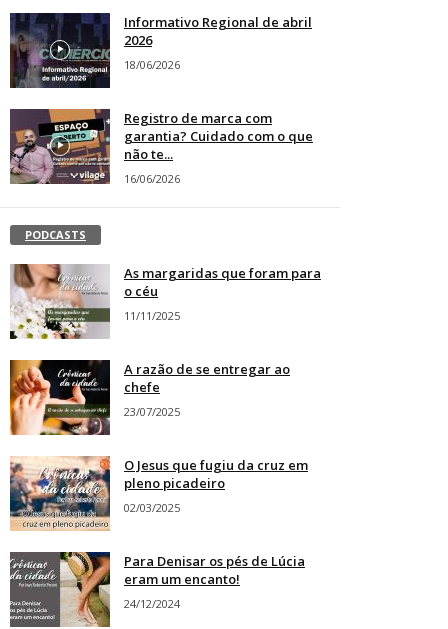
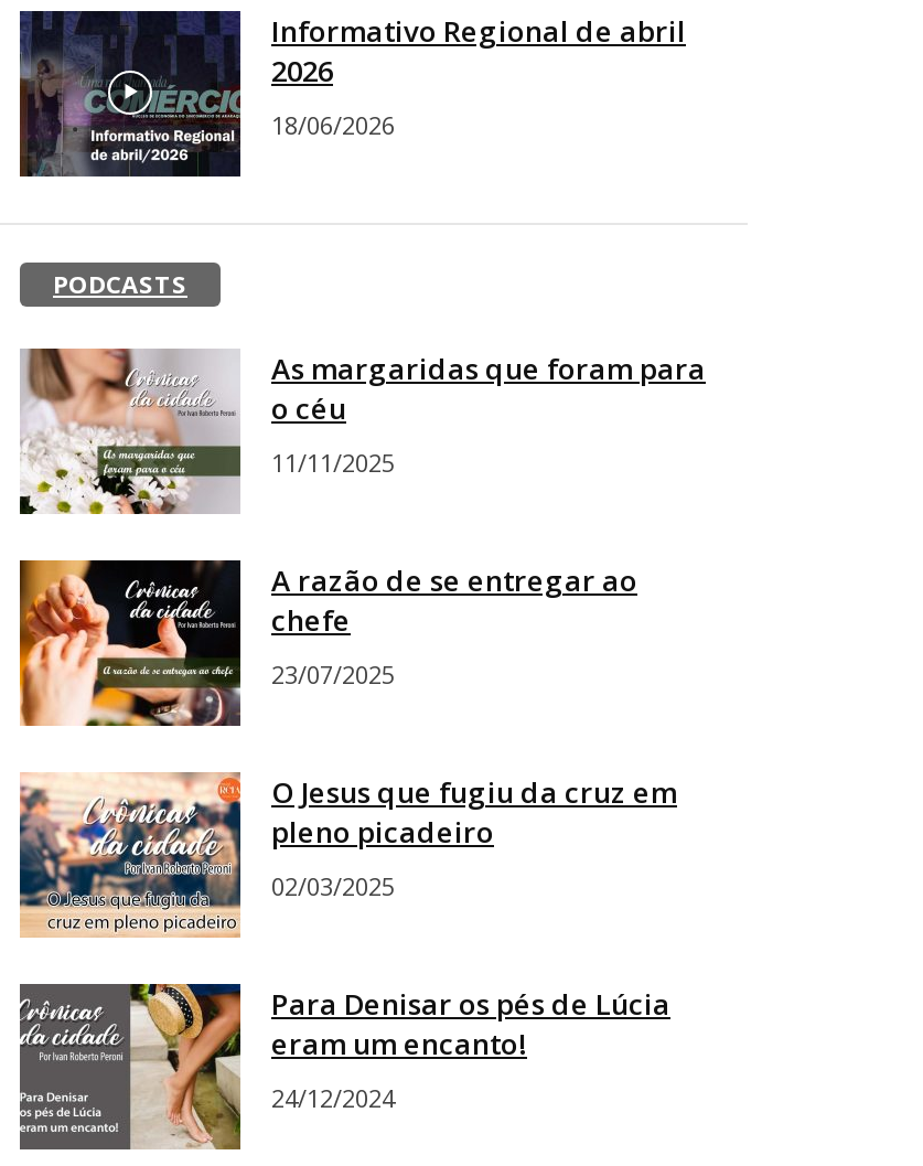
- [image]
- Registro de marca com
- garantia? Cuidado com o que
- não te...
- 16/06/2026
